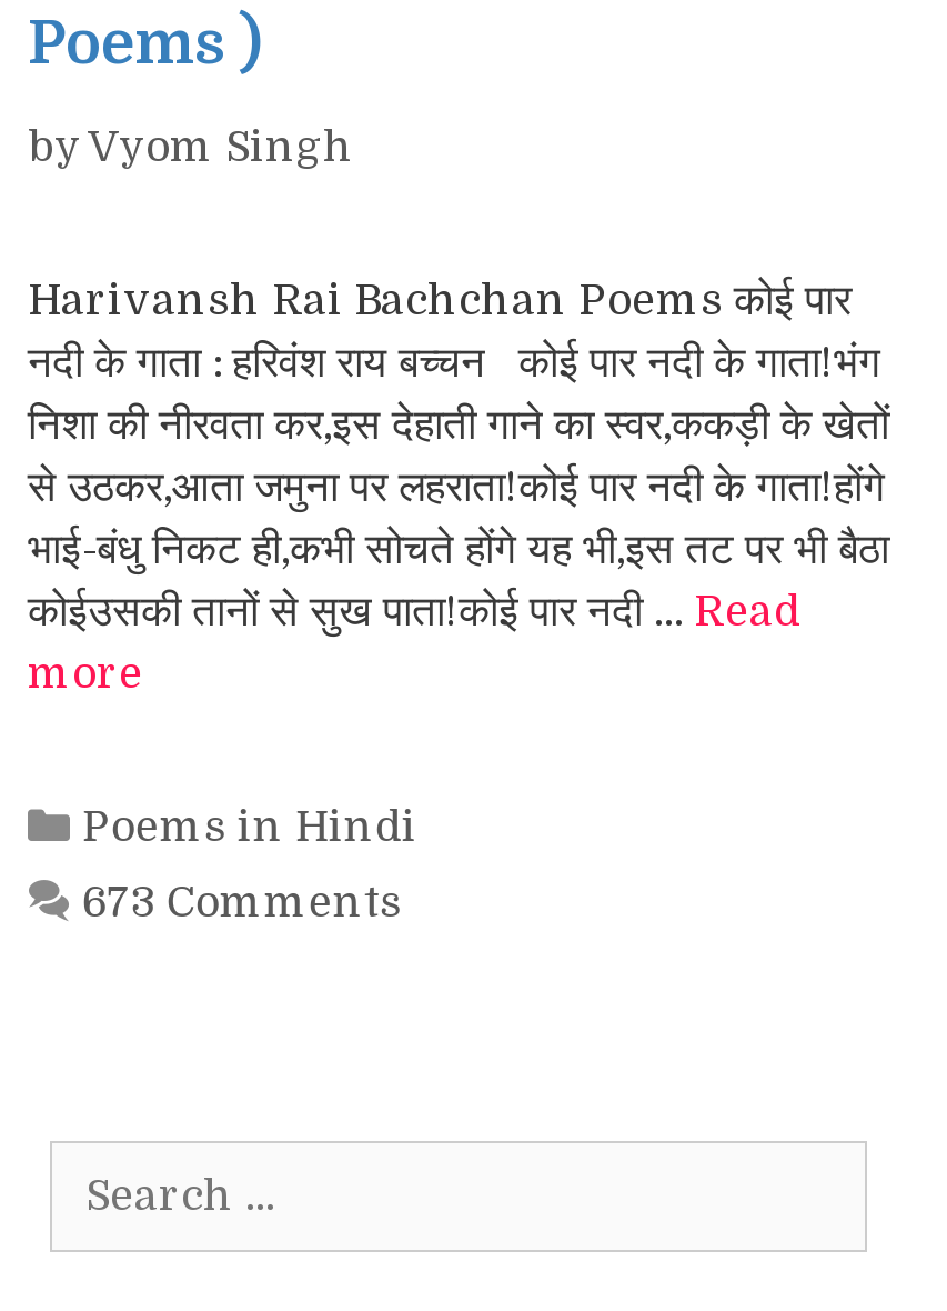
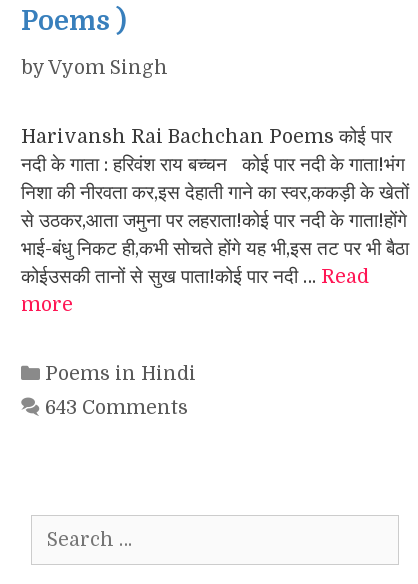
- 673 Comments
+ 643 Comments
